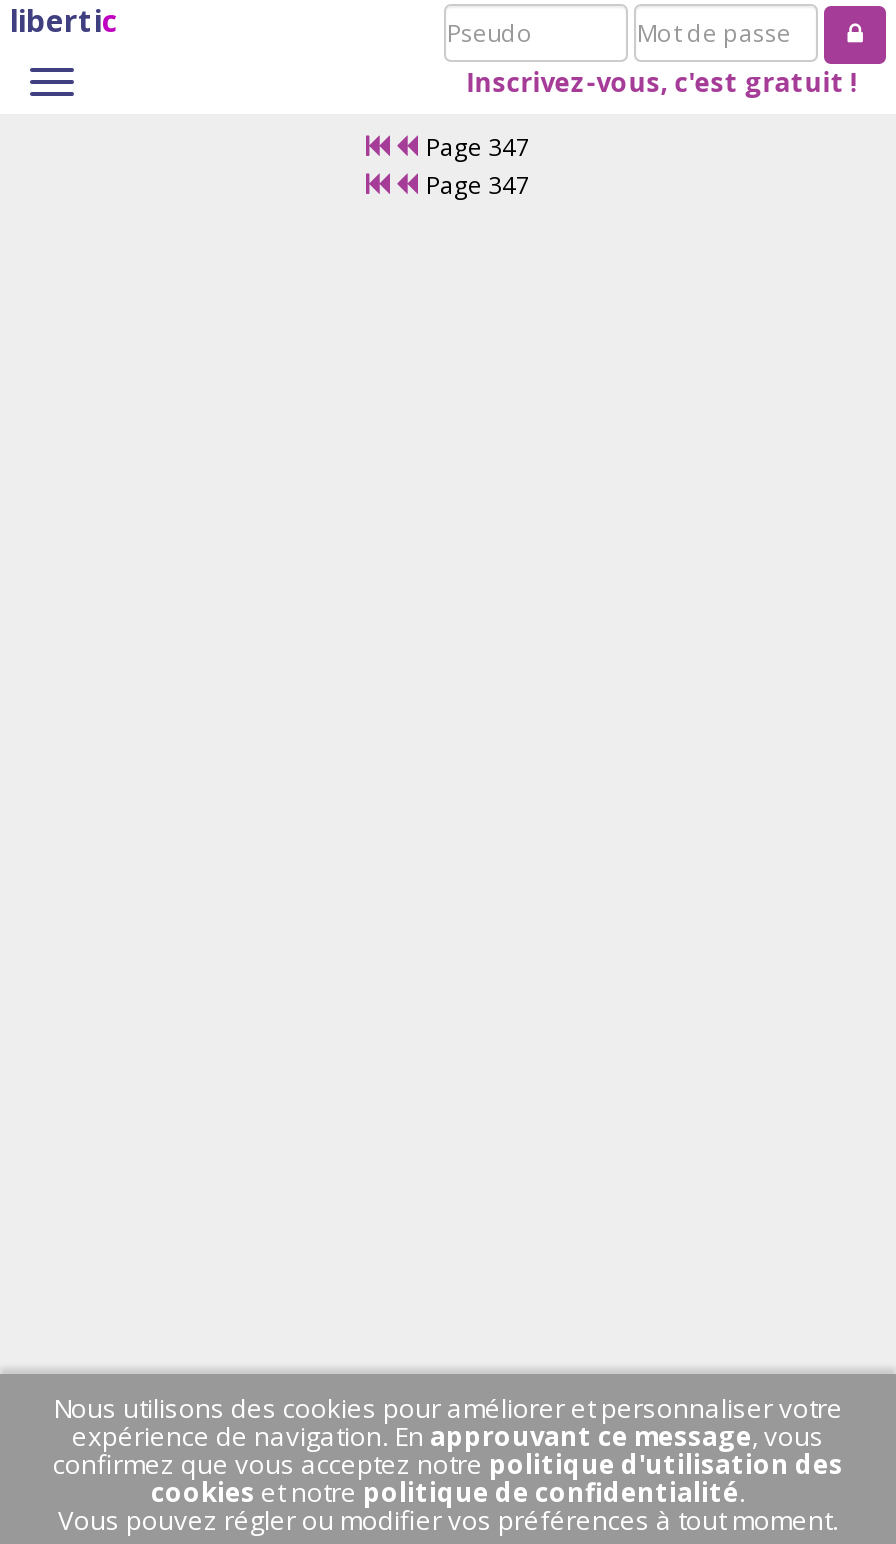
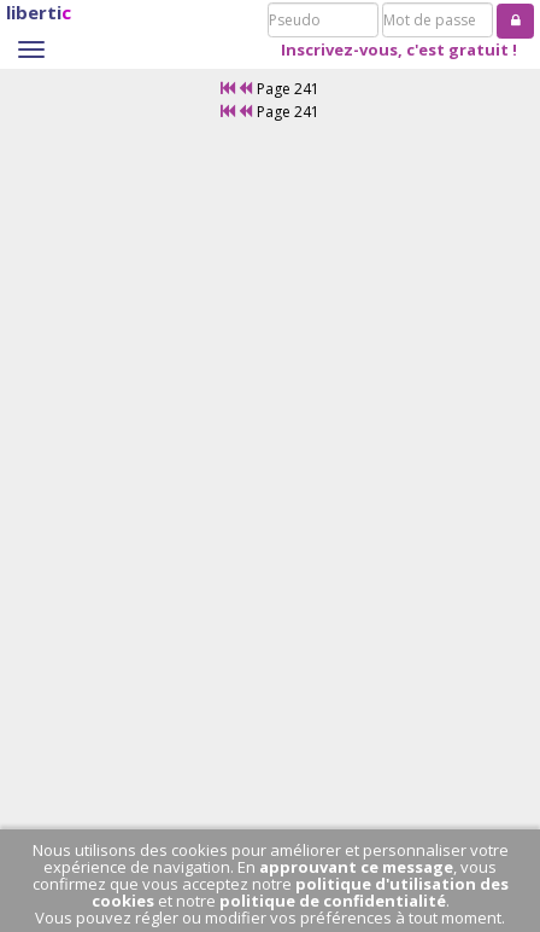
- Page 347
+ Page 241

- Page 347
+ Page 241
